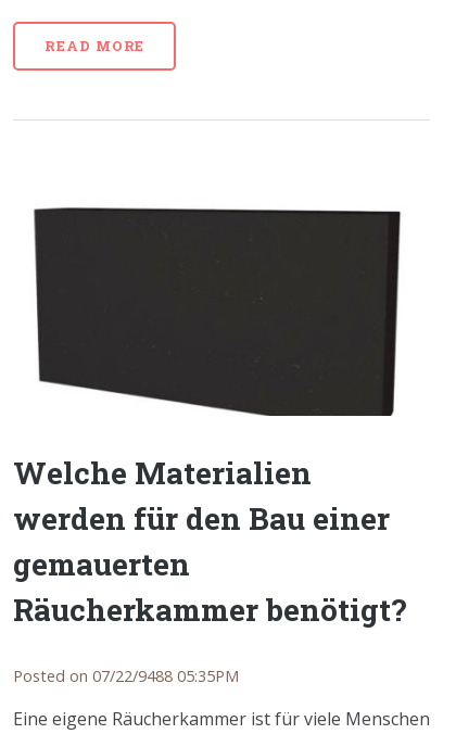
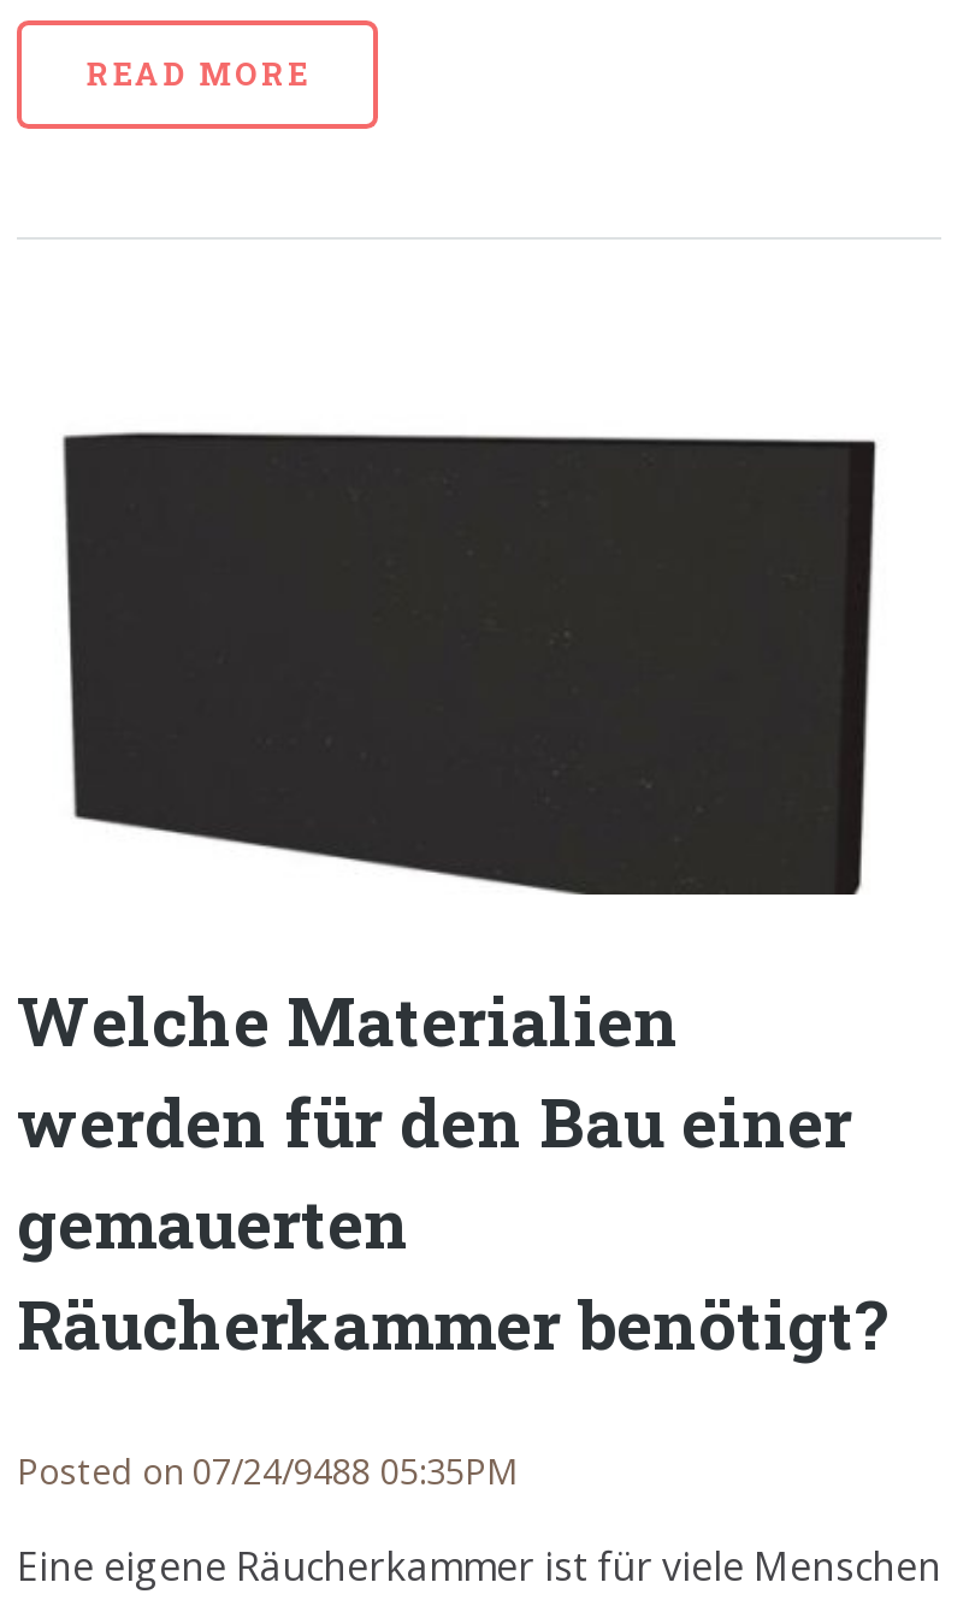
- Posted on 07/22/9488 05:35PM
+ Posted on 07/24/9488 05:35PM
